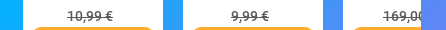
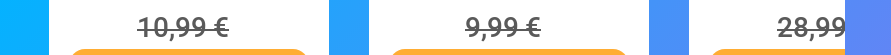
- 169,00 €
+ 28,99 €
